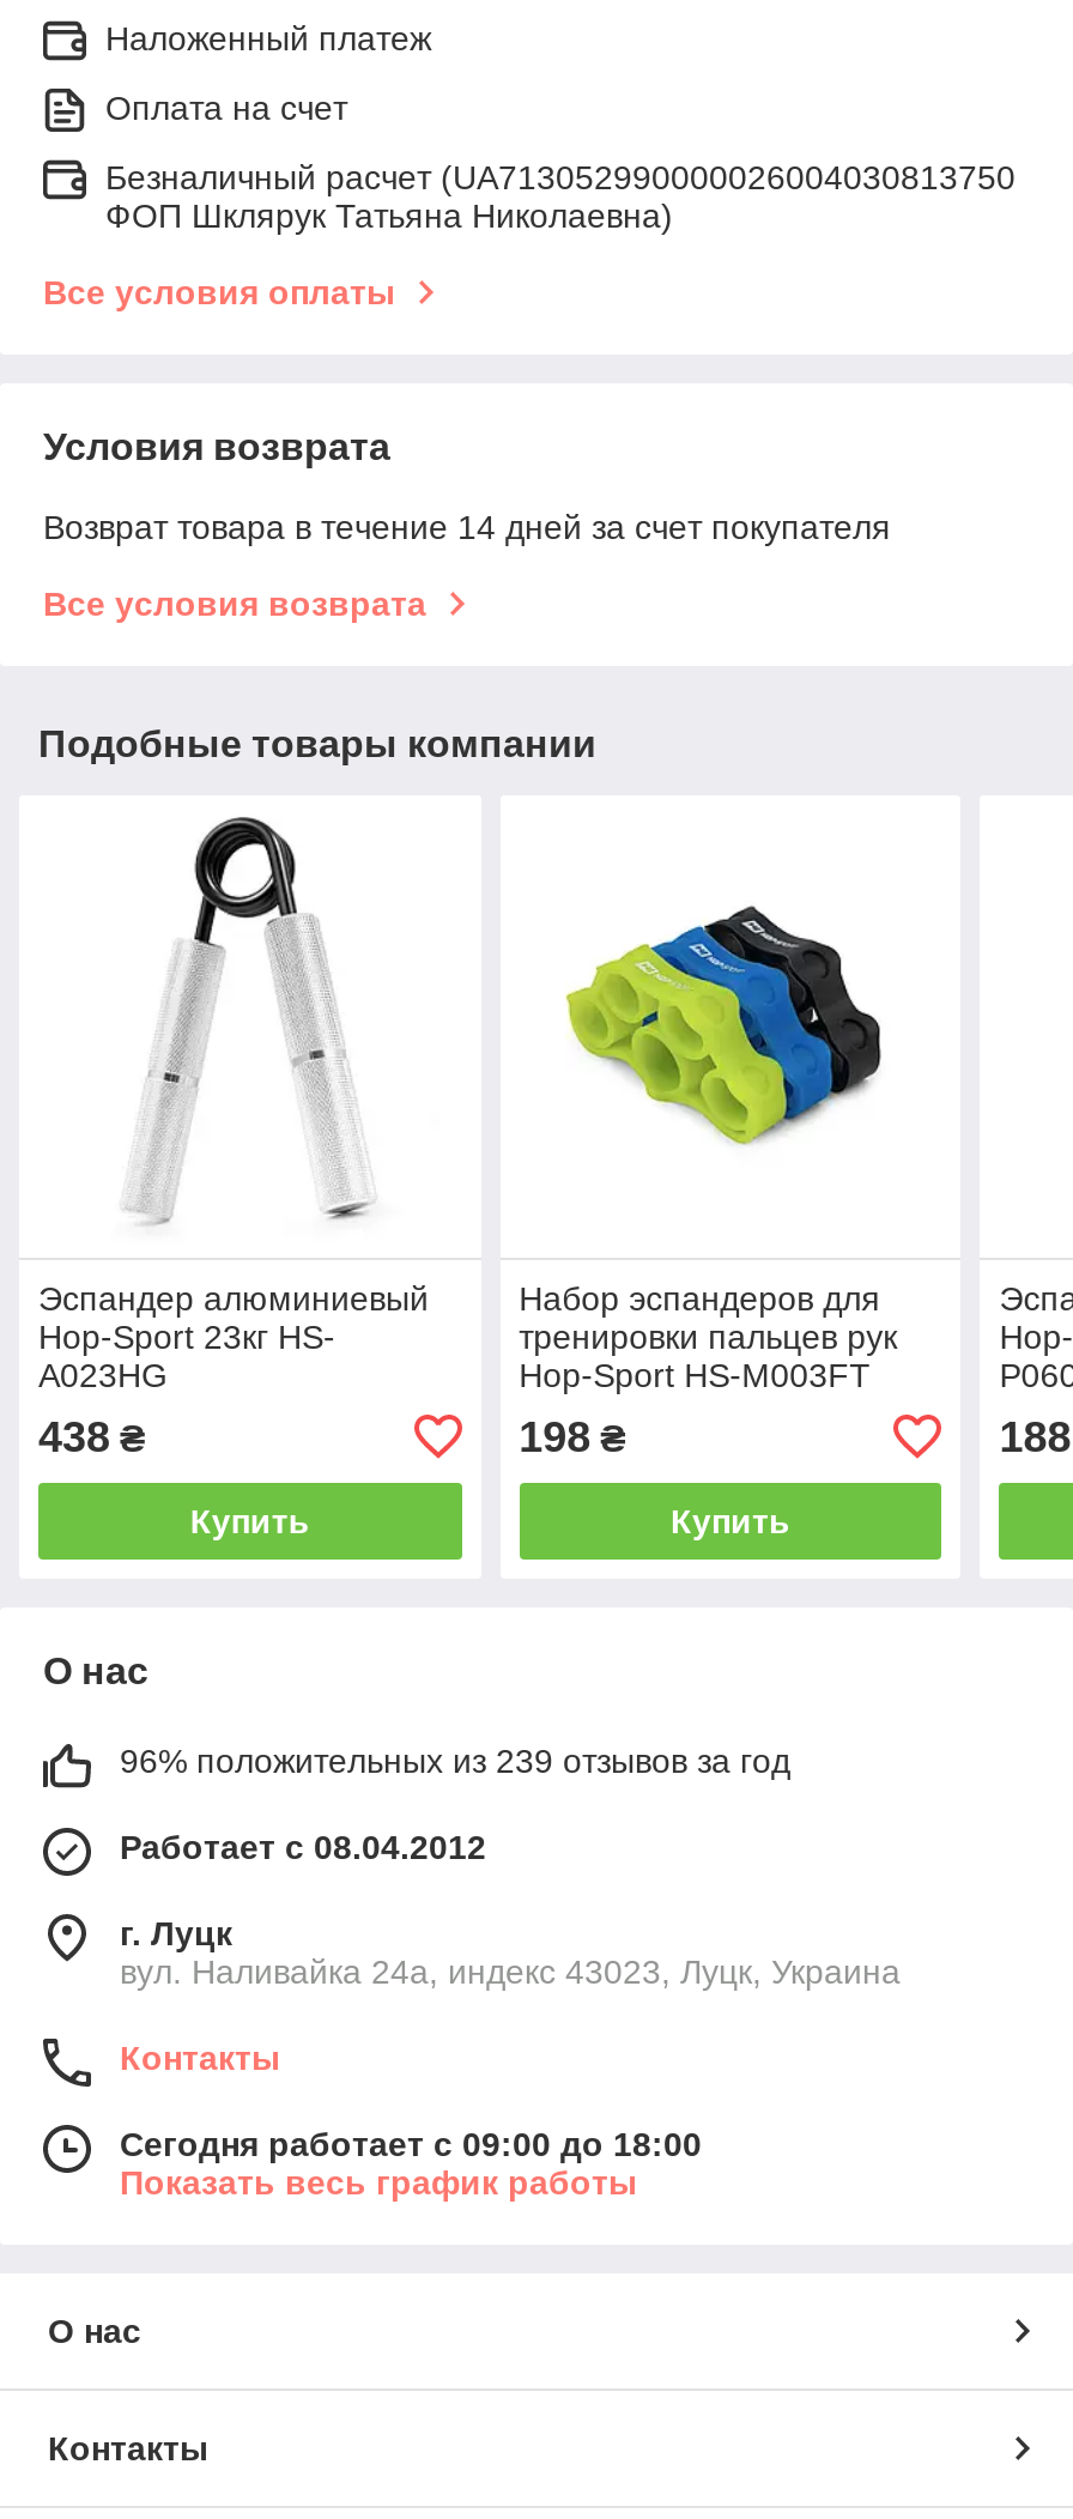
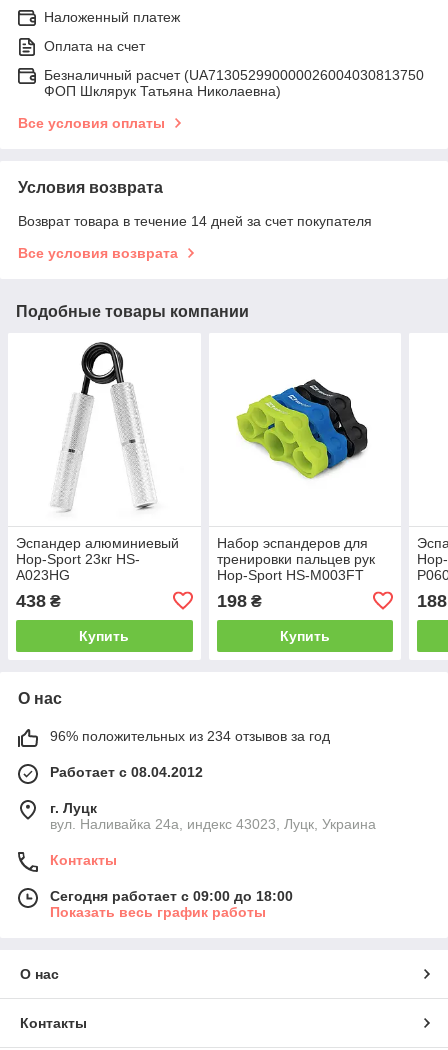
- 96% положительных из 239 отзывов за год
+ 96% положительных из 234 отзывов за год
